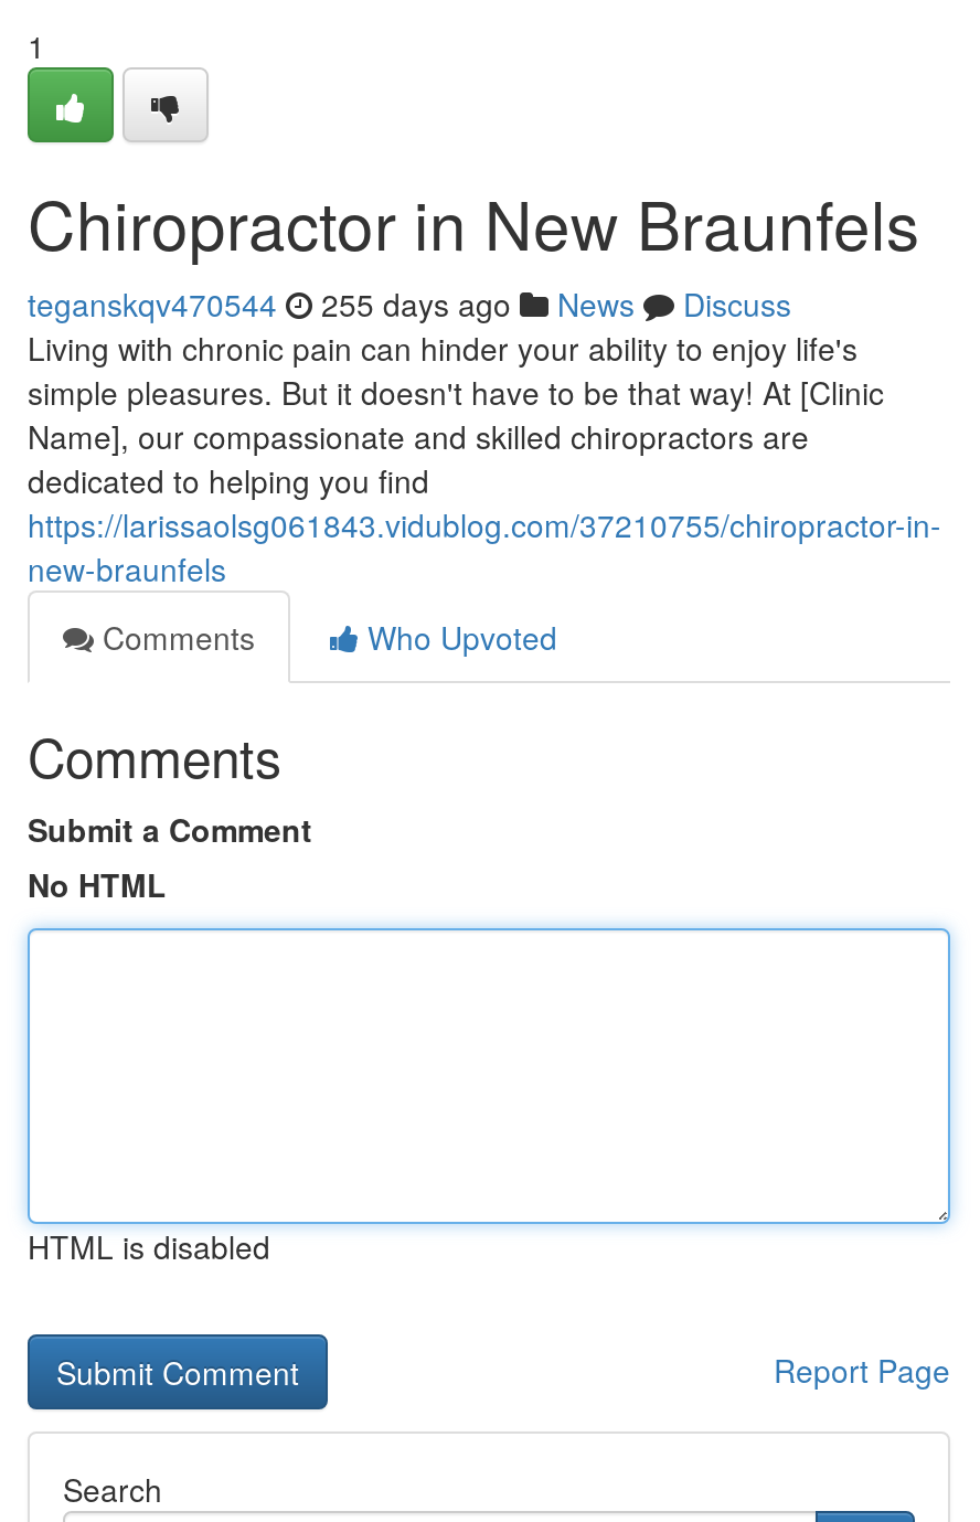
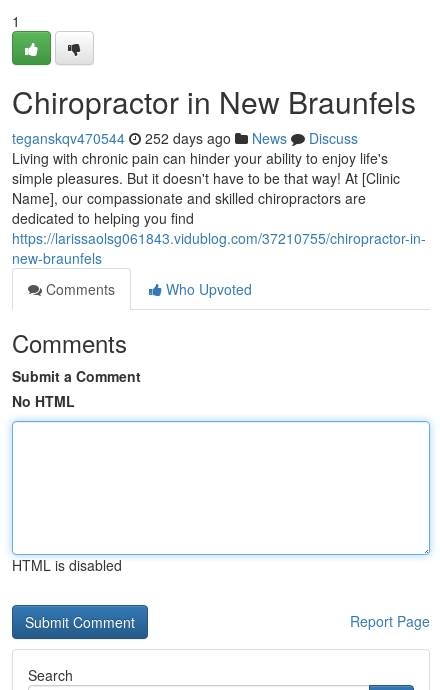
- teganskqv470544 255 days ago News Discuss
+ teganskqv470544 252 days ago News Discuss
